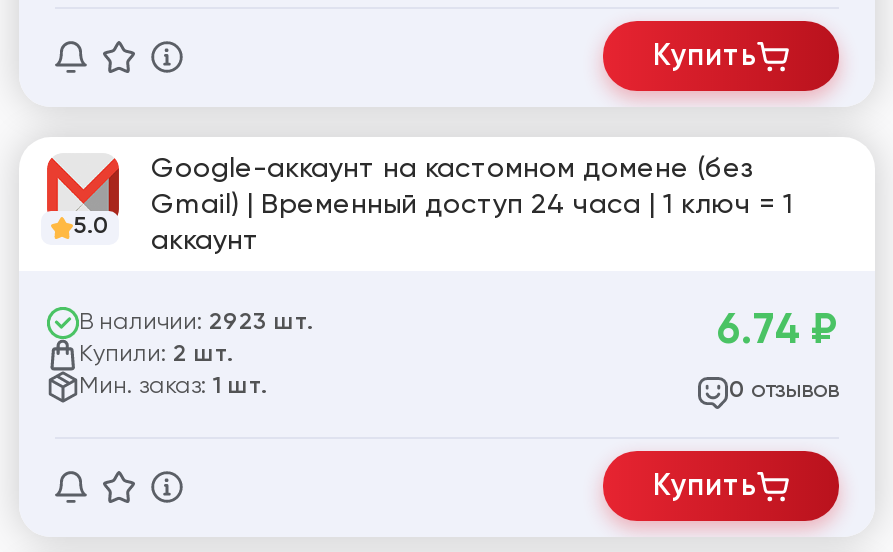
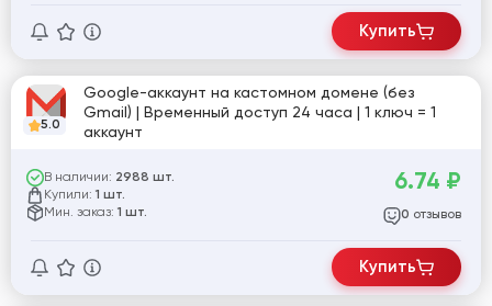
- В наличии: 2923 шт.
+ В наличии: 2988 шт.

- Купили: 2 шт.
+ Купили: 1 шт.
